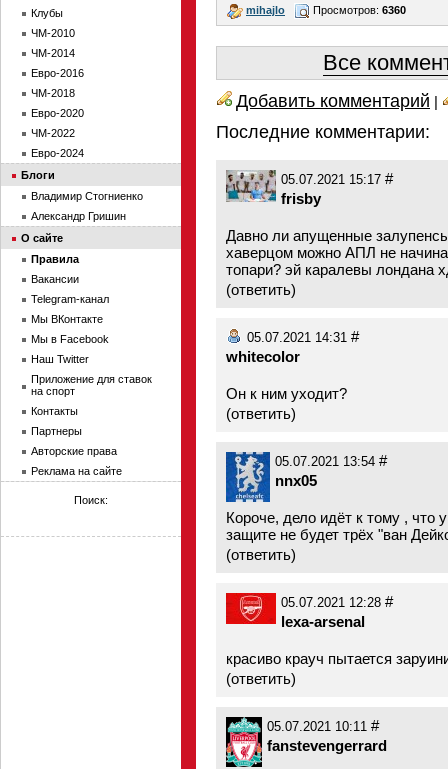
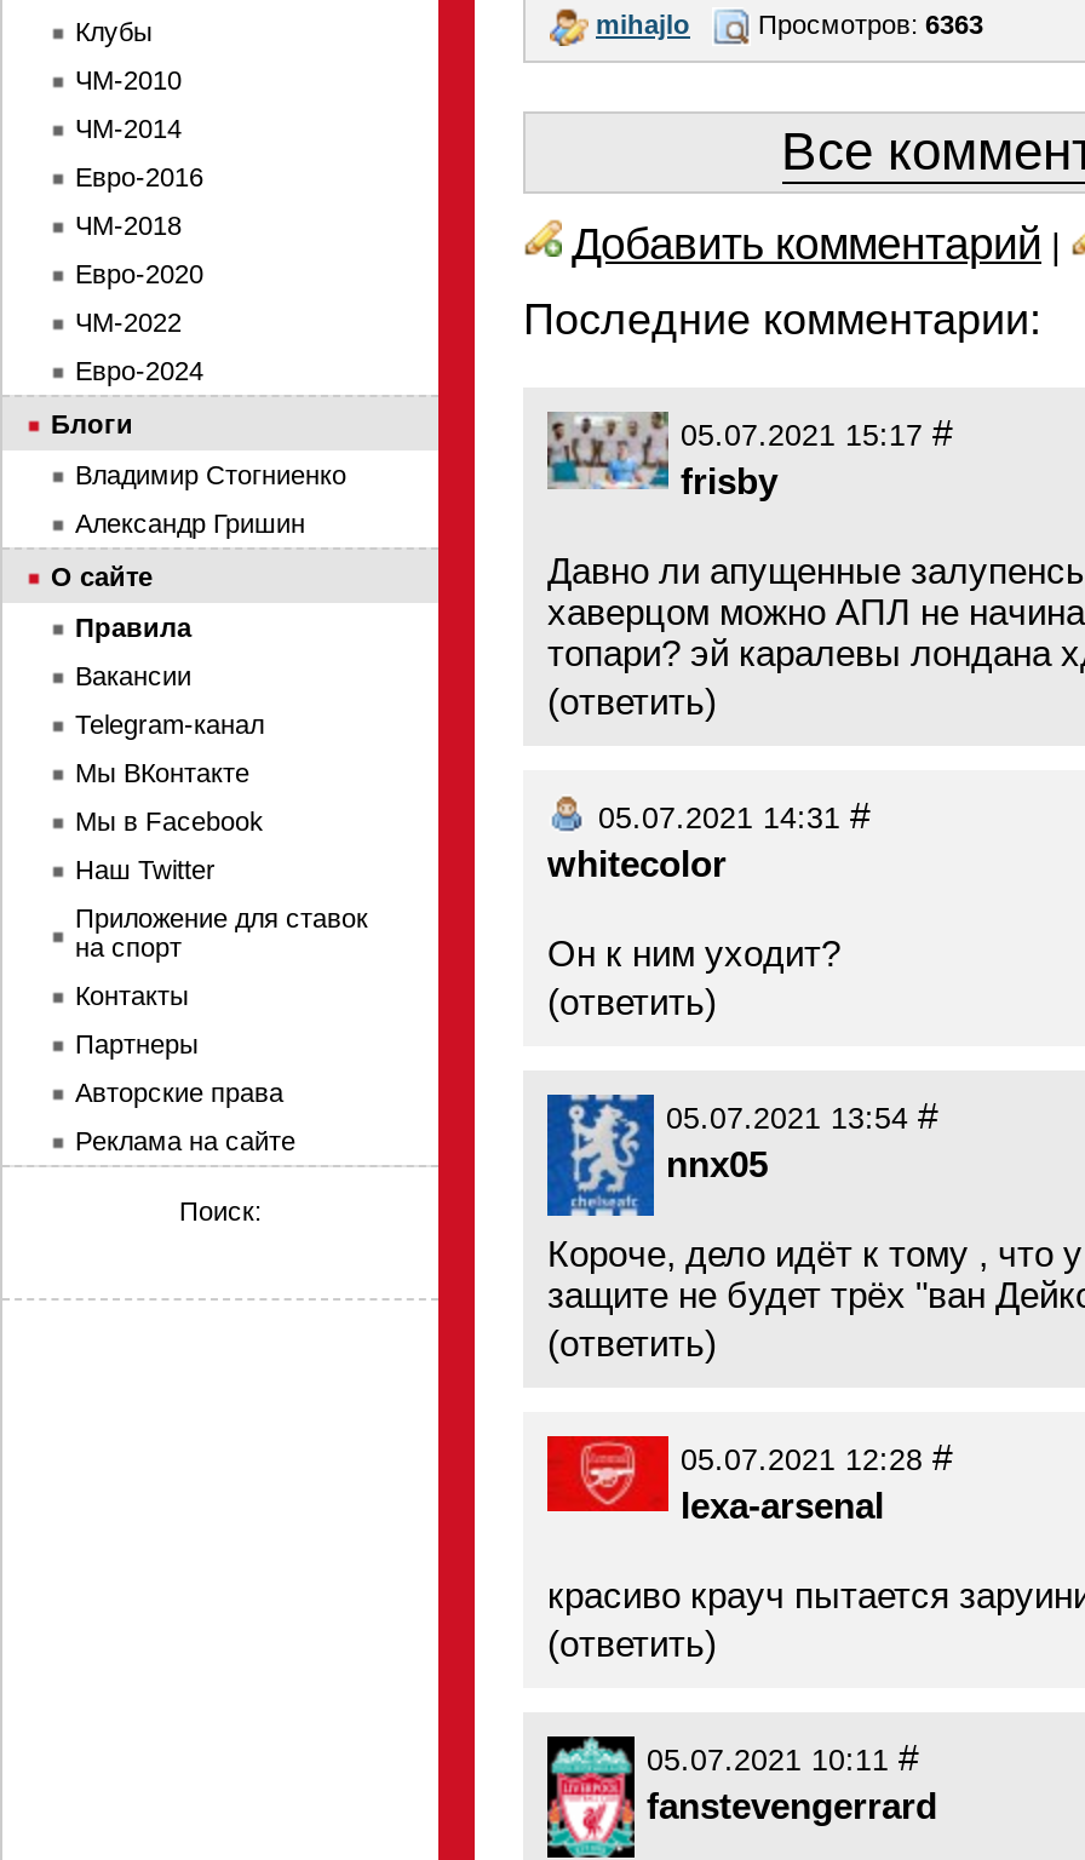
- Просмотров: 6360
+ Просмотров: 6363
